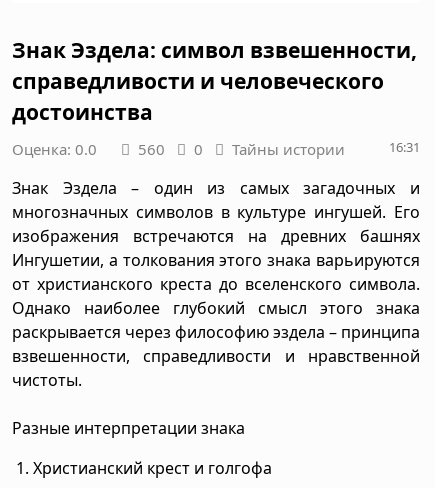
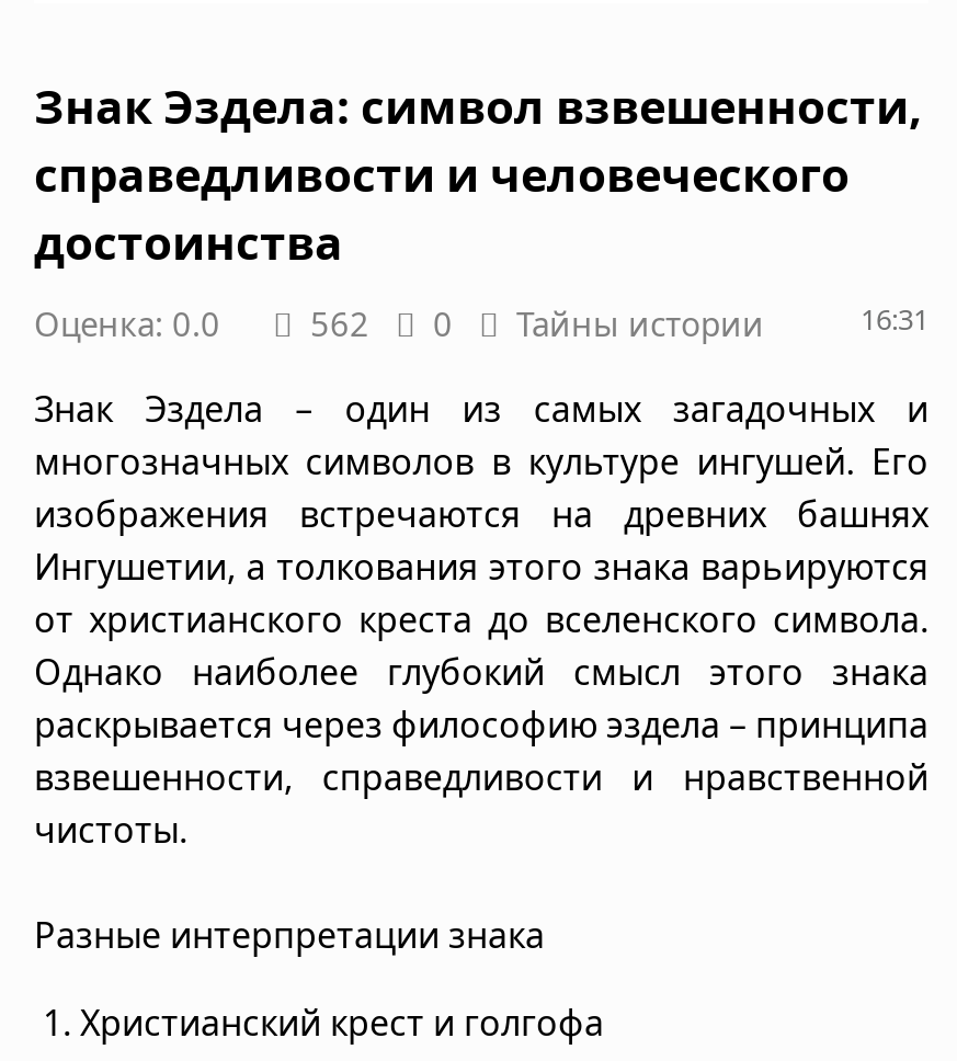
- Оценка: 0.0 560 0 Тайны истории
+ Оценка: 0.0 562 0 Тайны истории
